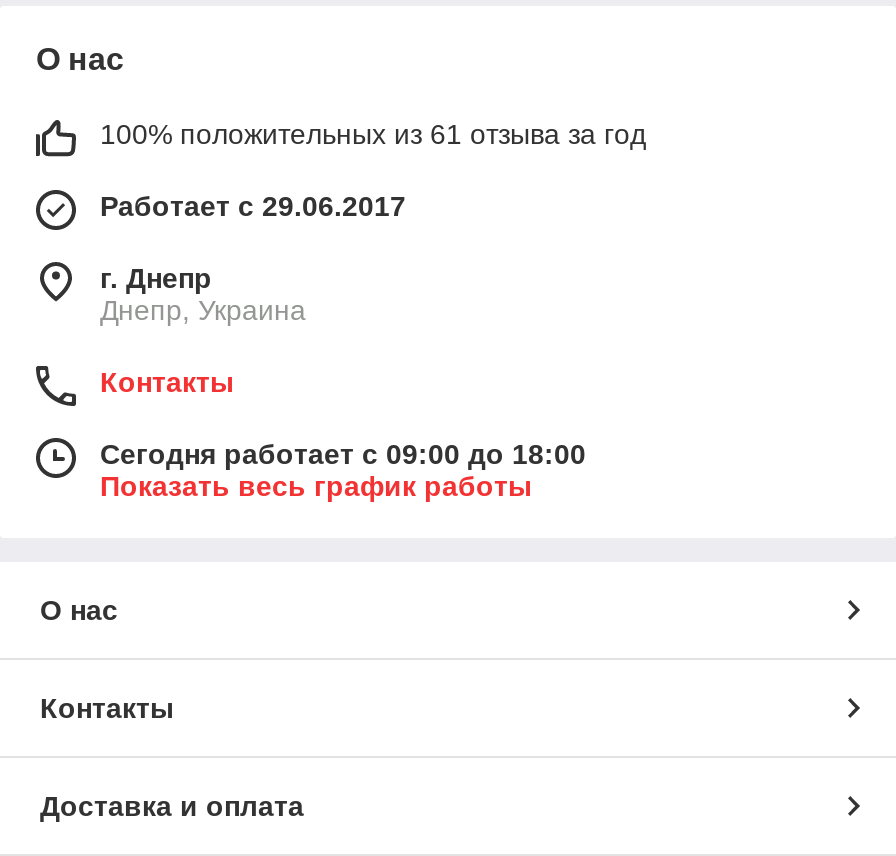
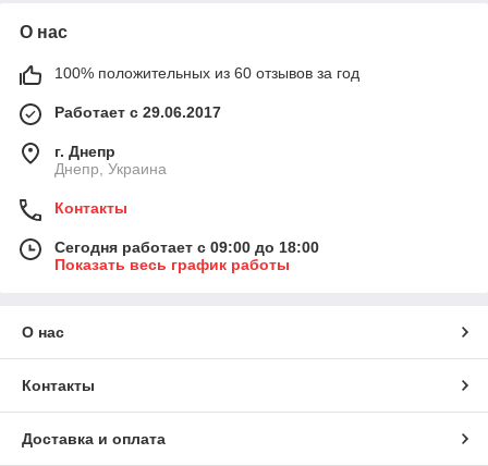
- 100% положительных из 61 отзыва за год
+ 100% положительных из 60 отзывов за год
